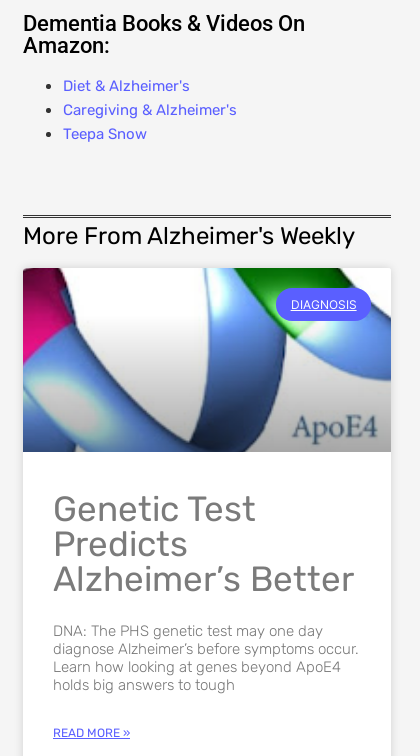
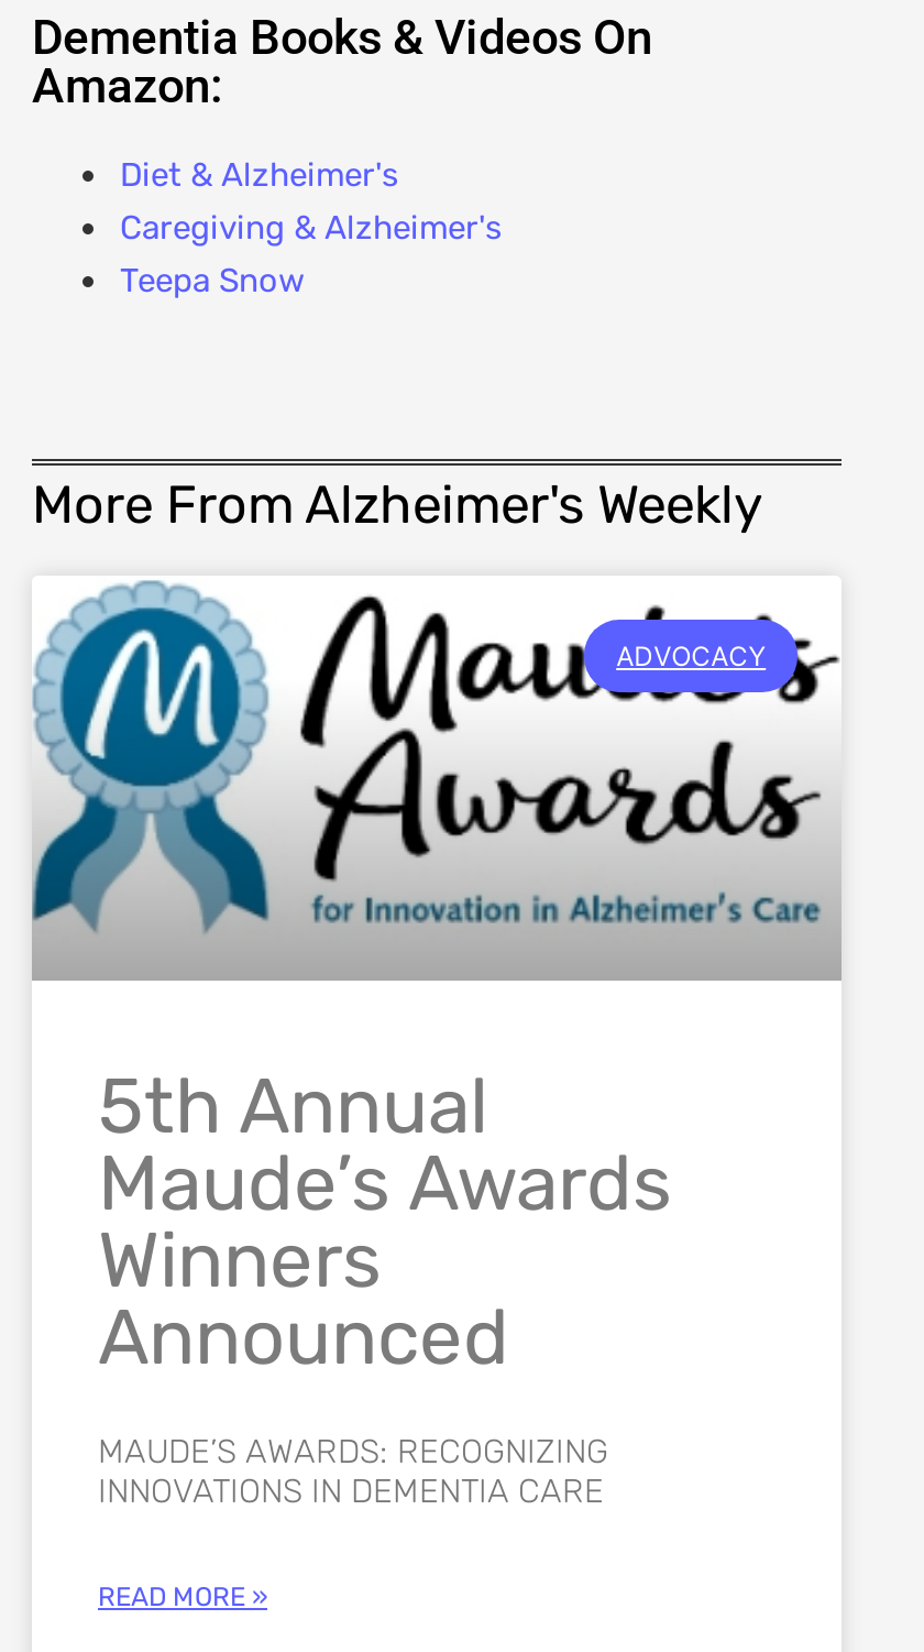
- [image]
- DIAGNOSIS
+ [image]
+ ADVOCACY

- Genetic Test
- Predicts
- Alzheimer’s Better
+ 5th Annual
+ Maude’s Awards
+ Winners
+ Announced

- DNA: The PHS genetic test may one day
- diagnose Alzheimer’s before symptoms occur.
- Learn how looking at genes beyond ApoE4
- holds big answers to tough
+ MAUDE’S AWARDS: RECOGNIZING
+ INNOVATIONS IN DEMENTIA CARE
